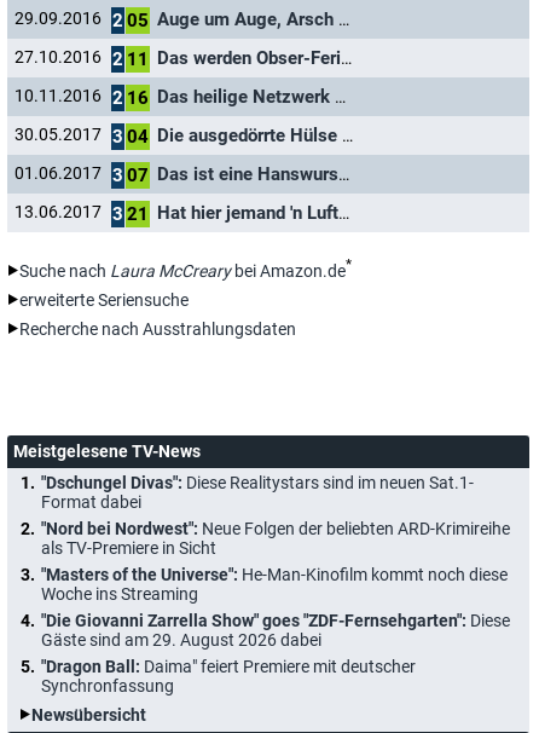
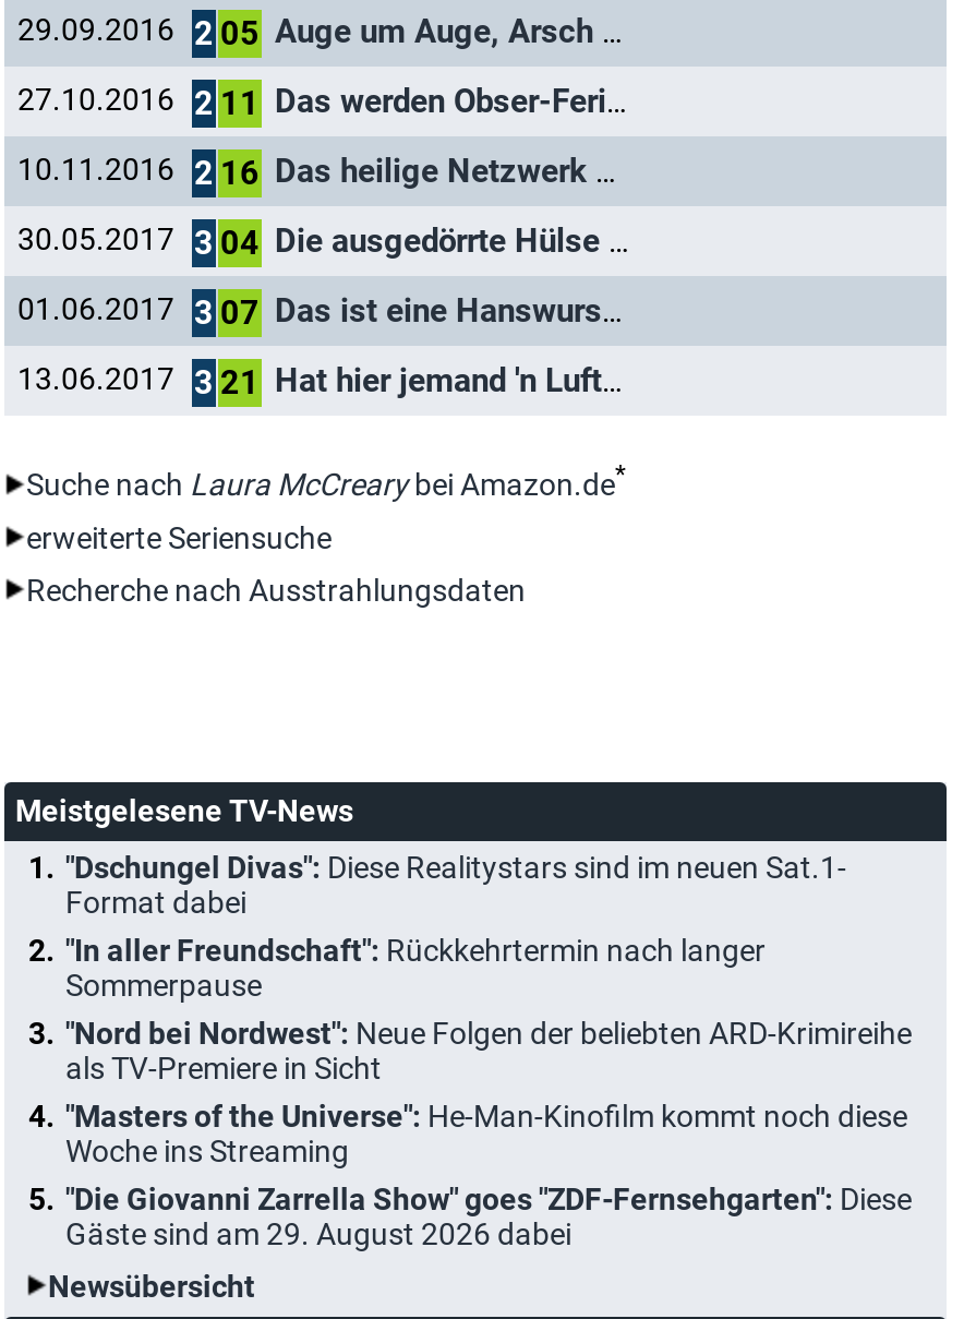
+ "In aller Freundschaft": Rückkehrtermin nach langer
+ Sommerpause

moved down: "Nord bei Nordwest": Neue Folgen der beliebten ARD-Krimireihe | als TV-Premiere in Sicht | "Masters of the Universe": He-Man-Kinofilm kommt noch diese | Woche ins Streaming | "Die Giovanni Zarrella Show" goes "ZDF-Fernsehgarten": Diese | Gäste sind am 29. August 2026 dabei

- "Dragon Ball: Daima" feiert Premiere mit deutscher
- Synchronfassung
